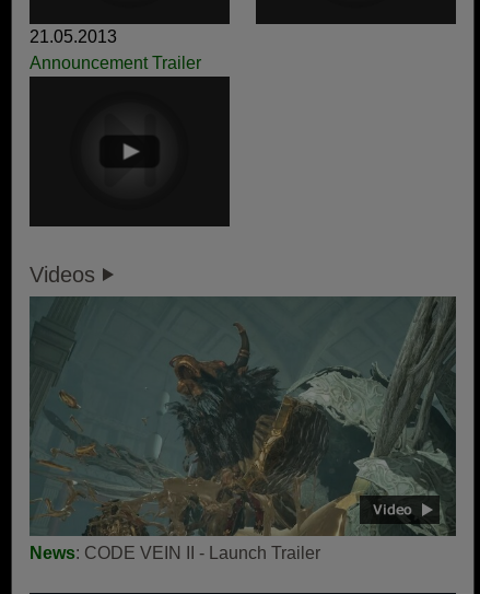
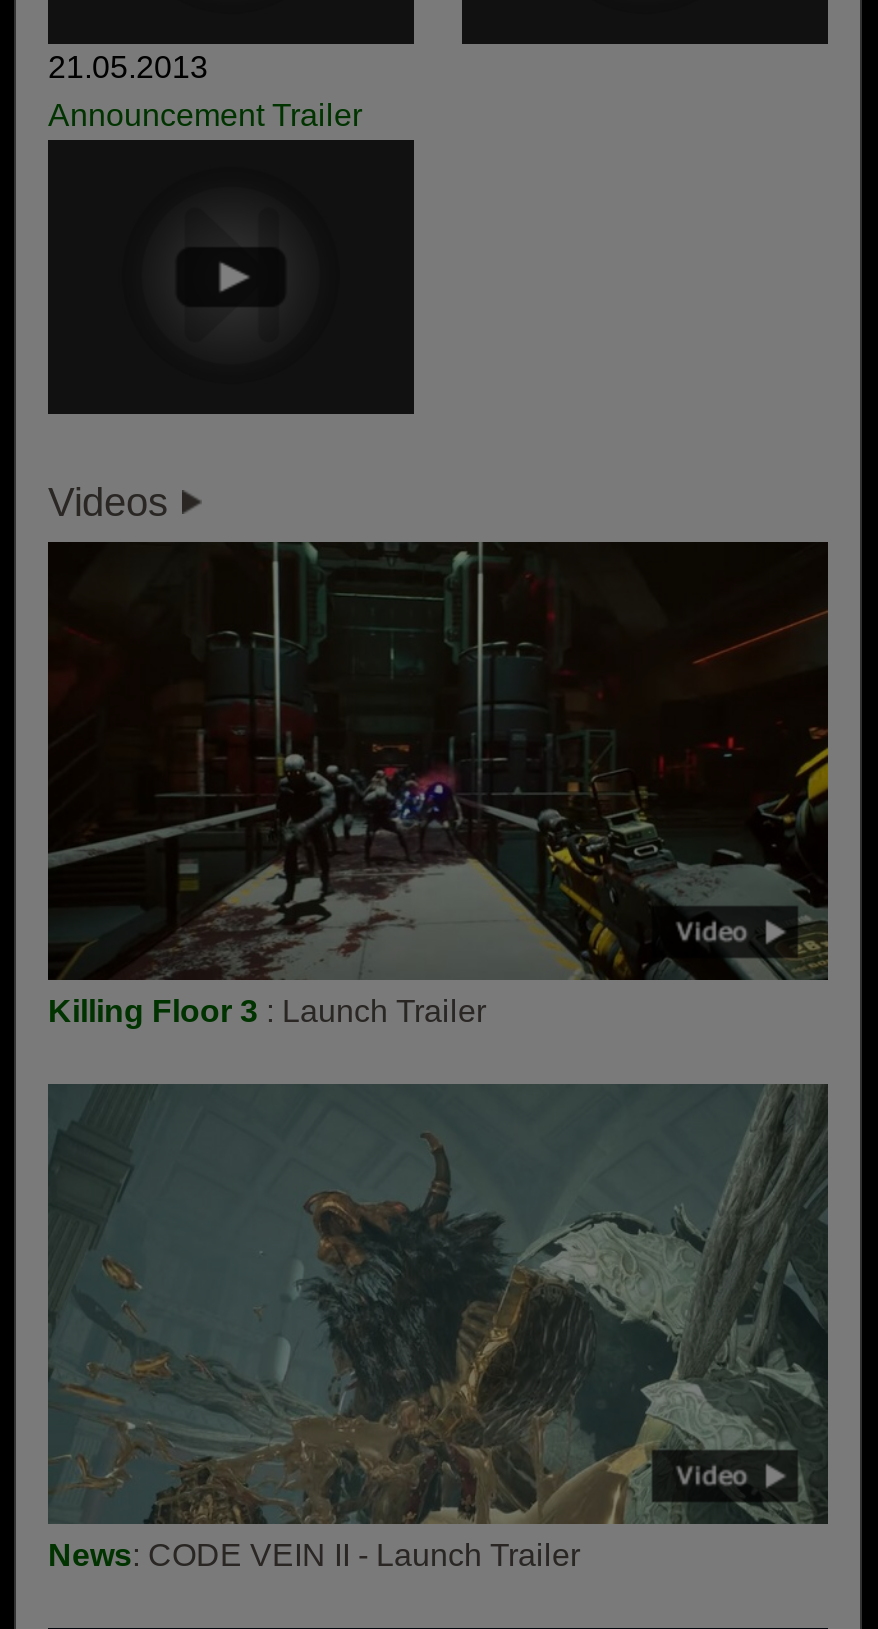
+ [image]
+ Killing Floor 3: Launch Trailer
